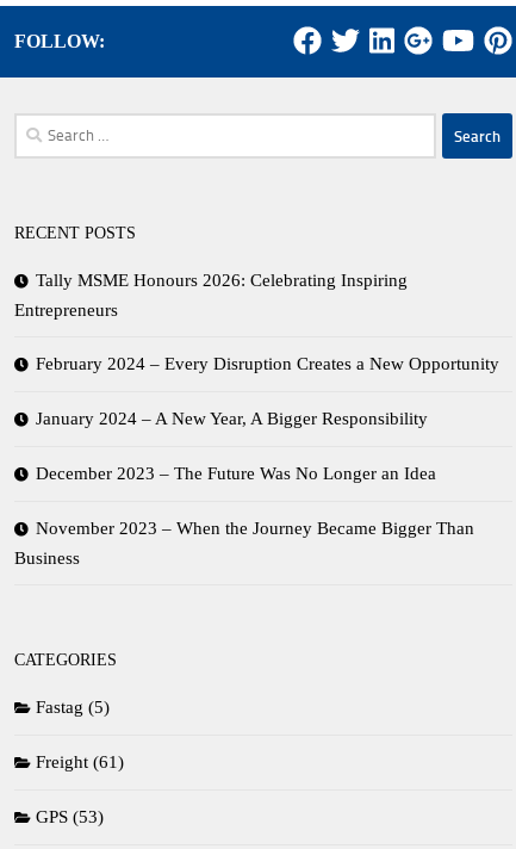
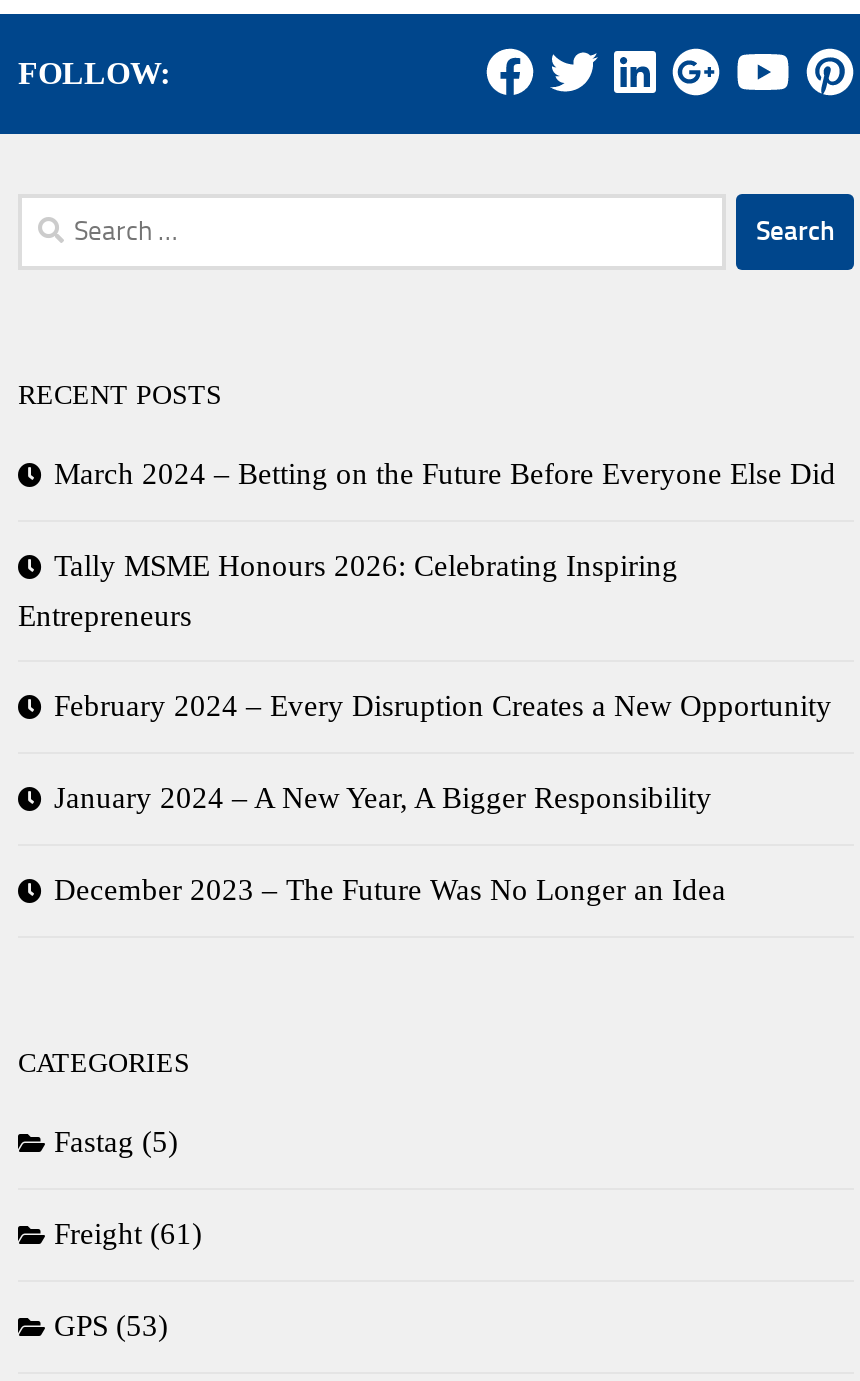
+ March 2024 – Betting on the Future Before Everyone Else Did

moved down: Tally MSME Honours 2026: Celebrating Inspiring | Entrepreneurs | February 2024 – Every Disruption Creates a New Opportunity | January 2024 – A New Year, A Bigger Responsibility | December 2023 – The Future Was No Longer an Idea

- November 2023 – When the Journey Became Bigger Than
- Business
